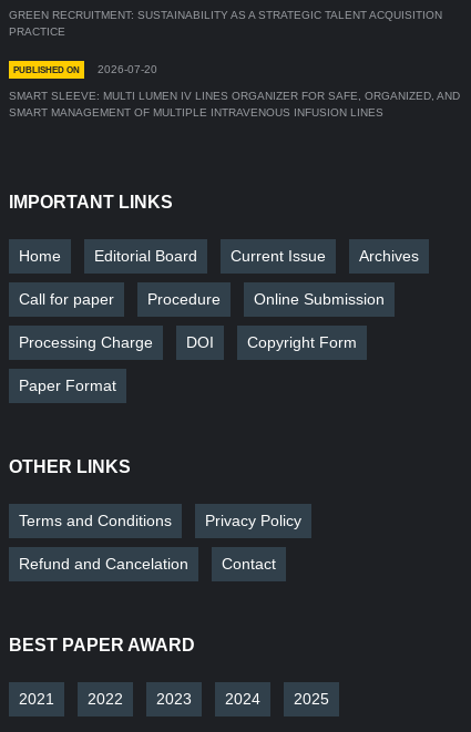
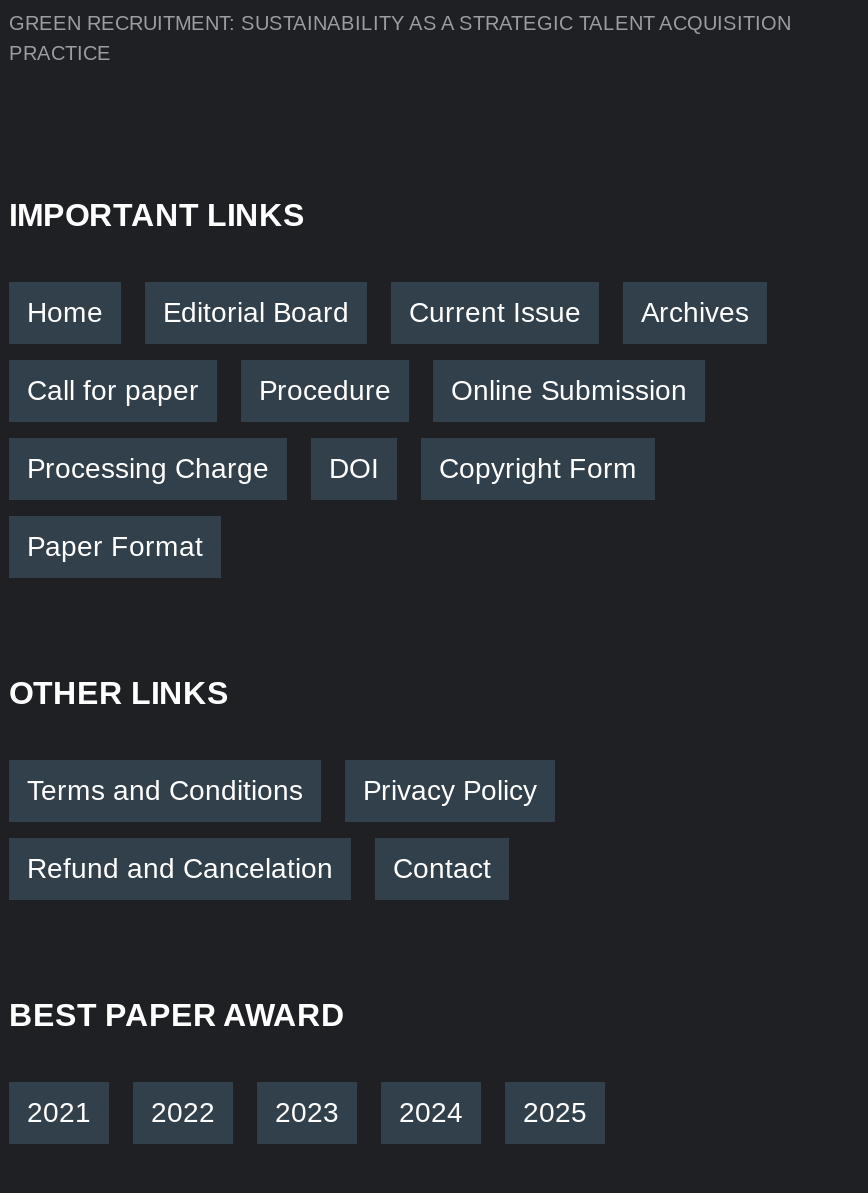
- PUBLISHED ON
- 2026-07-20
- SMART SLEEVE: MULTI LUMEN IV LINES ORGANIZER FOR SAFE, ORGANIZED, AND
- SMART MANAGEMENT OF MULTIPLE INTRAVENOUS INFUSION LINES
